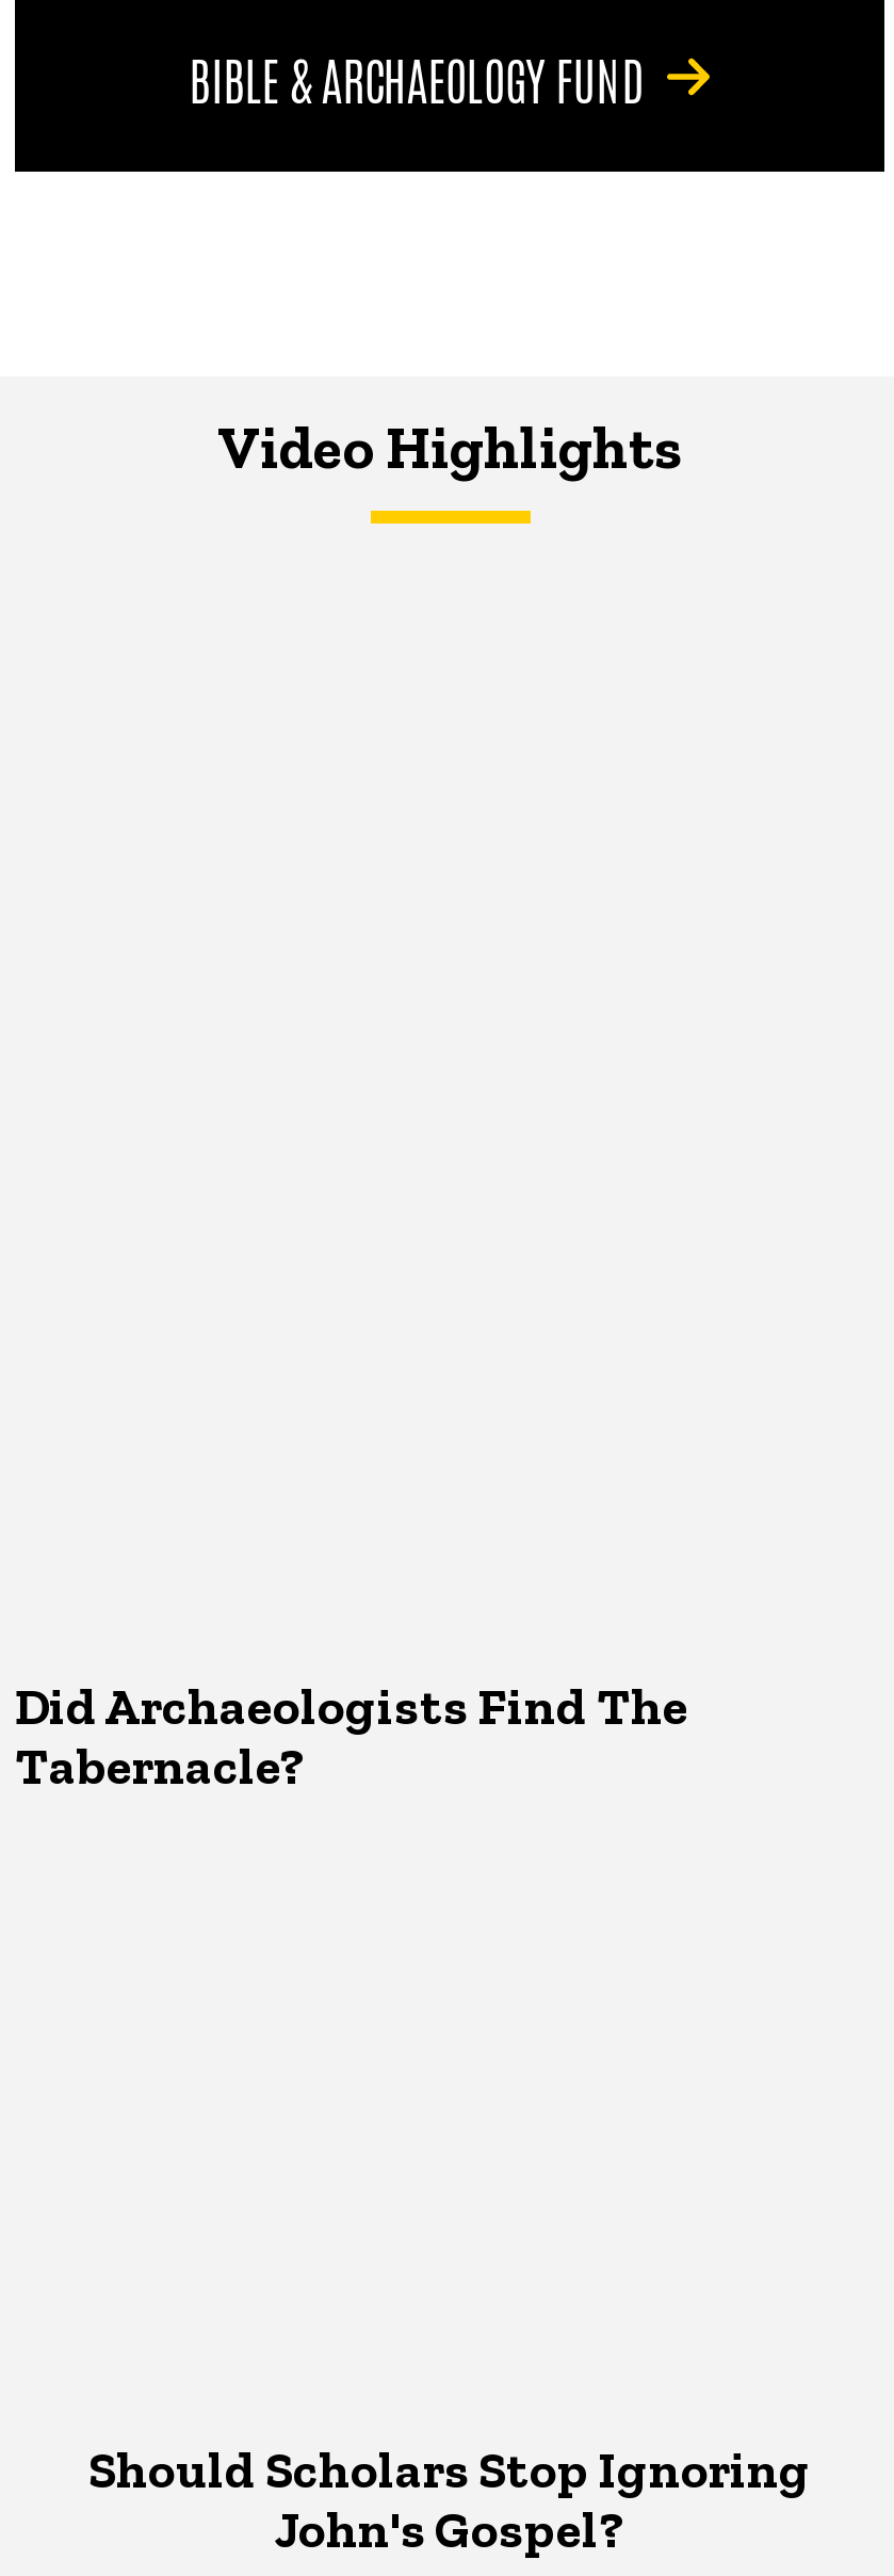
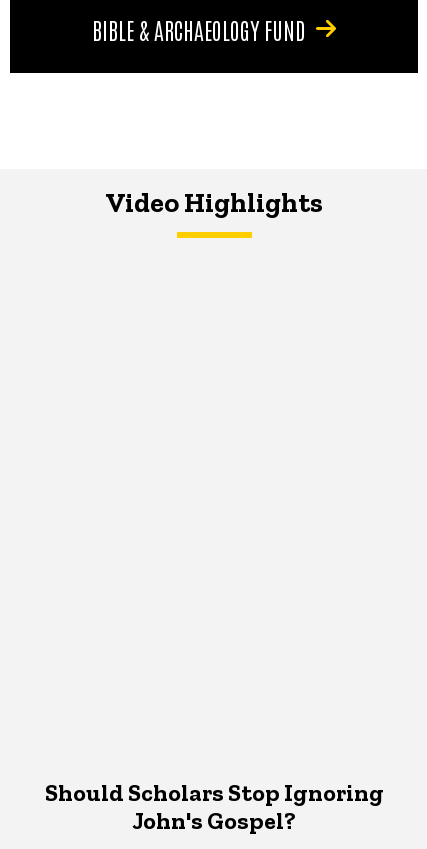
- Did Archaeologists Find The
- Tabernacle?
